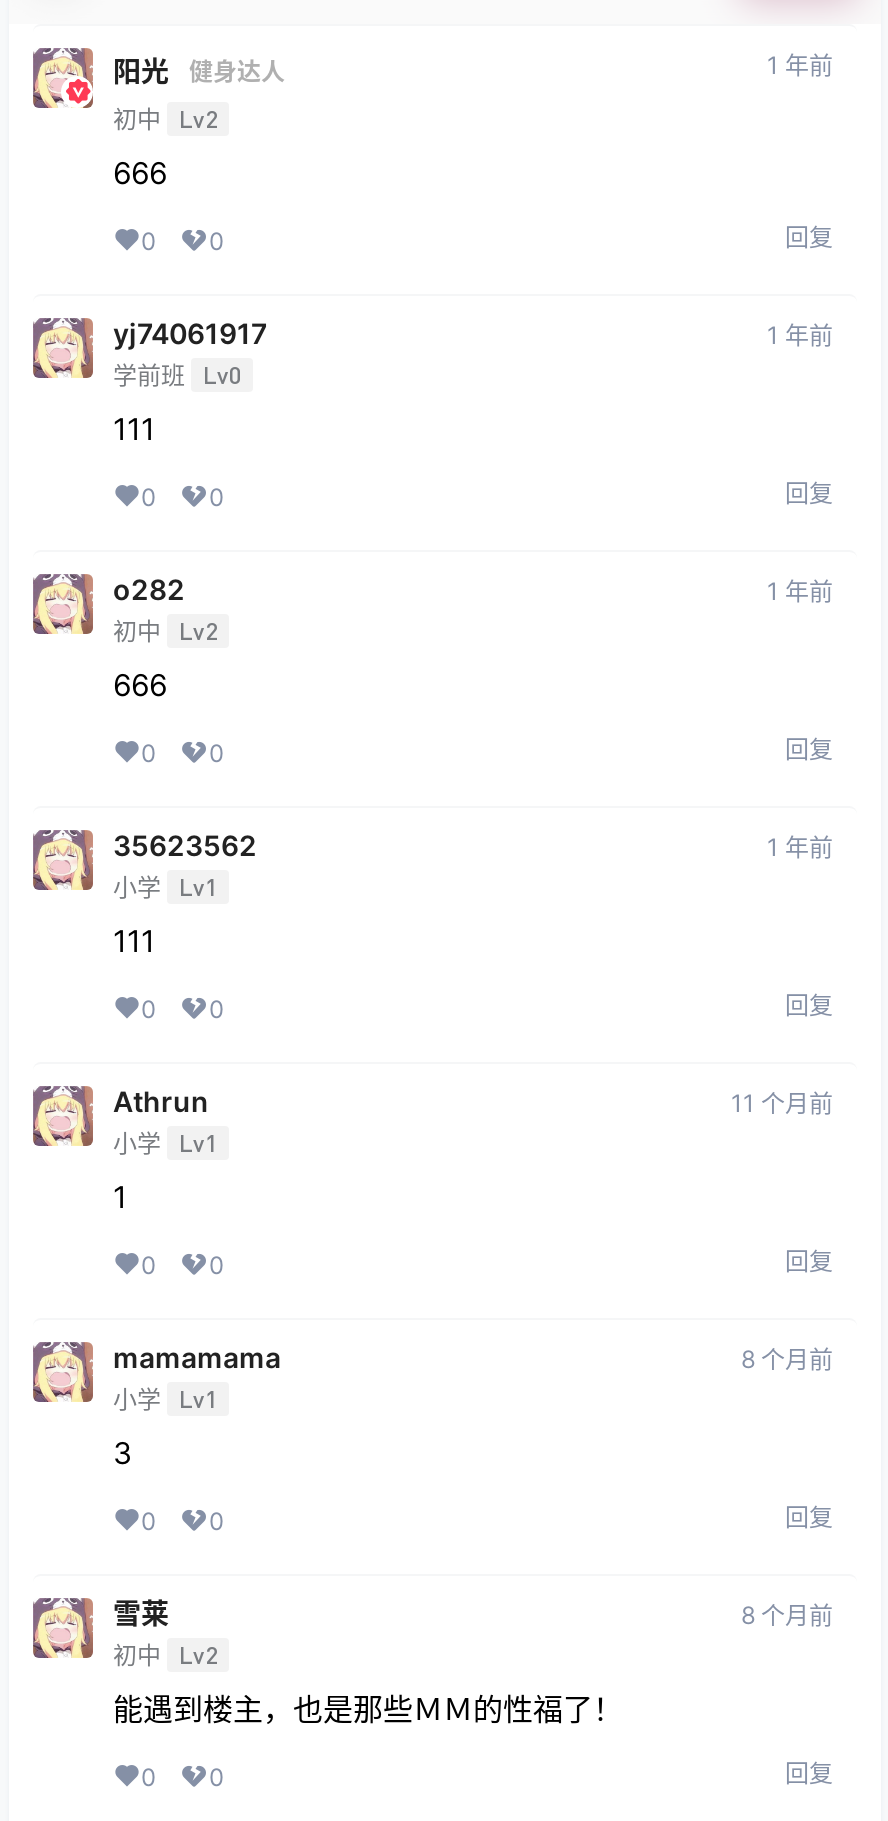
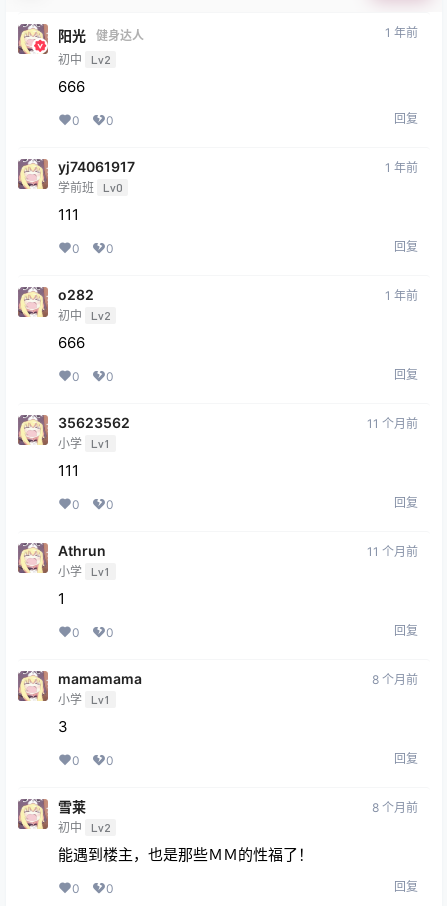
- 1 年前
+ 11 个月前
